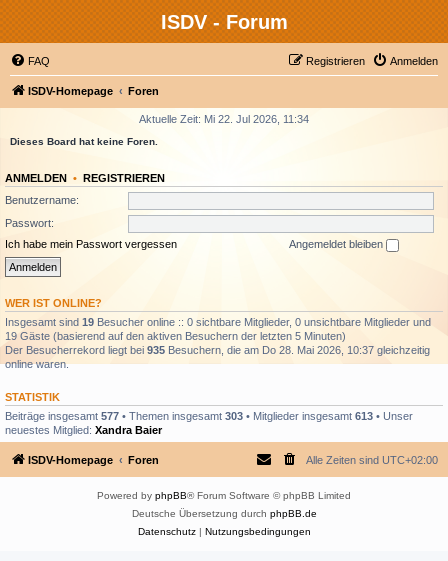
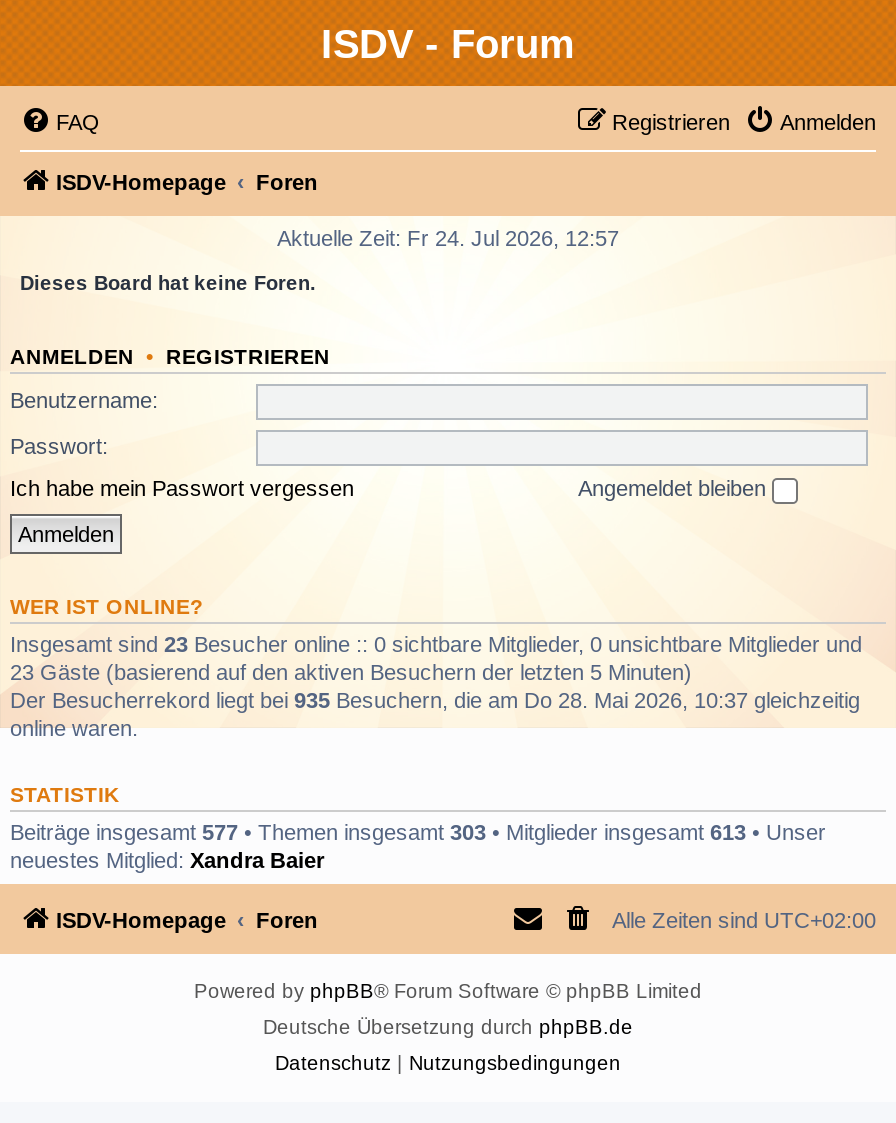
- Aktuelle Zeit: Mi 22. Jul 2026, 11:34
+ Aktuelle Zeit: Fr 24. Jul 2026, 12:57

- Insgesamt sind 19 Besucher online :: 0 sichtbare Mitglieder, 0 unsichtbare Mitglieder und
+ Insgesamt sind 23 Besucher online :: 0 sichtbare Mitglieder, 0 unsichtbare Mitglieder und

- 19 Gäste (basierend auf den aktiven Besuchern der letzten 5 Minuten)
+ 23 Gäste (basierend auf den aktiven Besuchern der letzten 5 Minuten)
